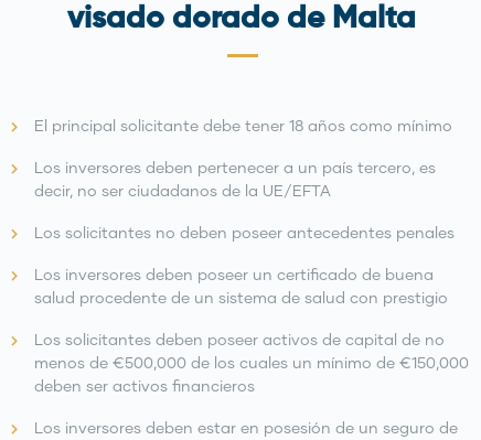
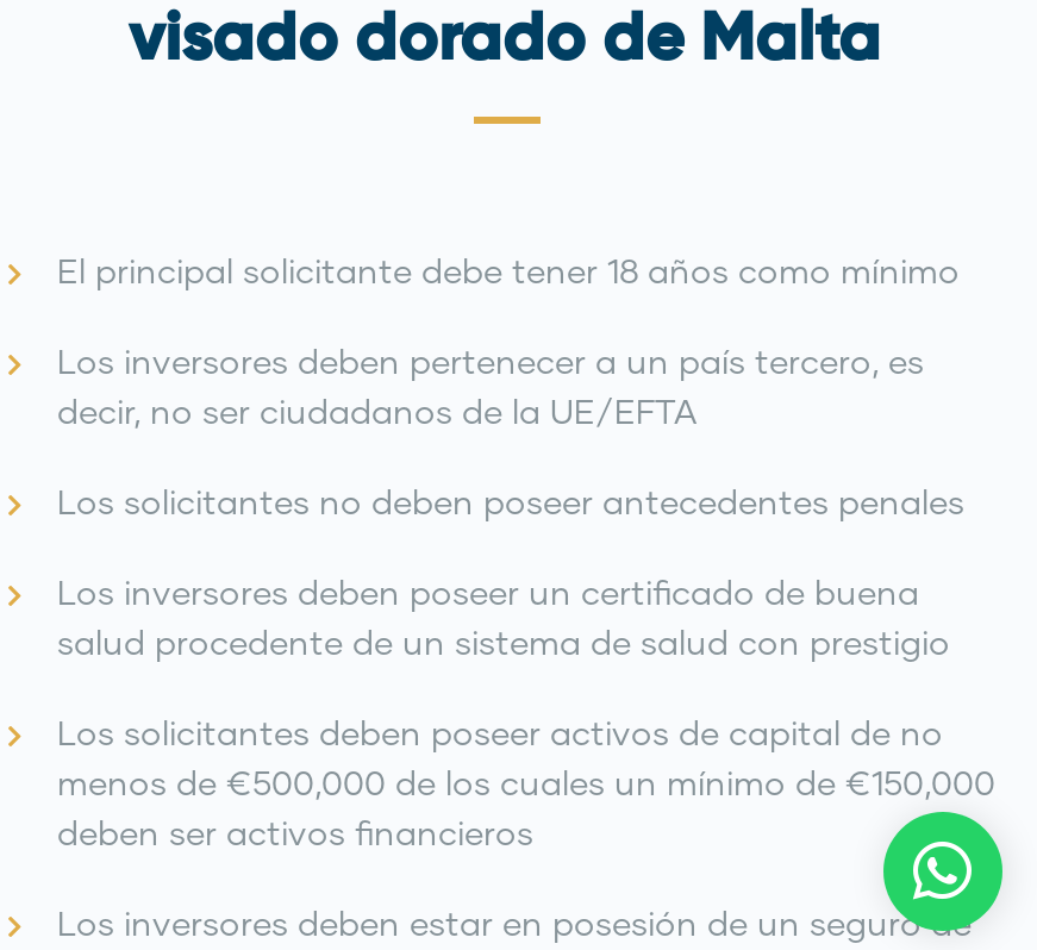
+ [image]
